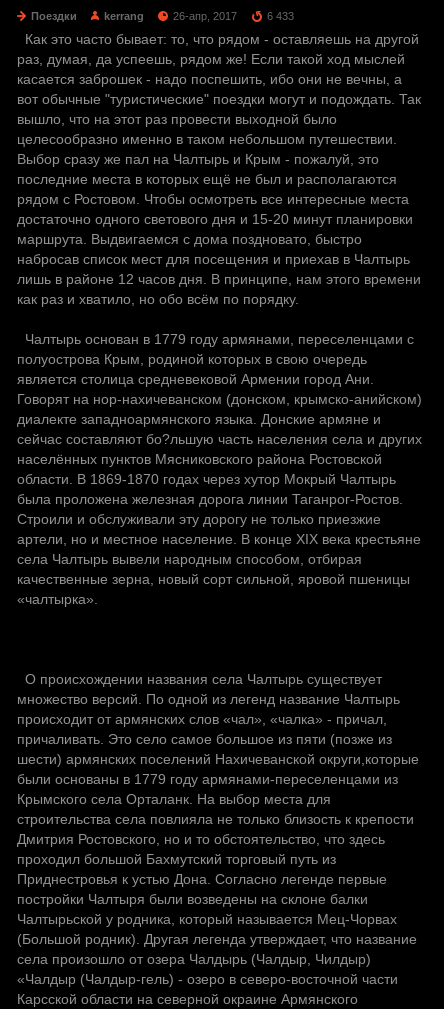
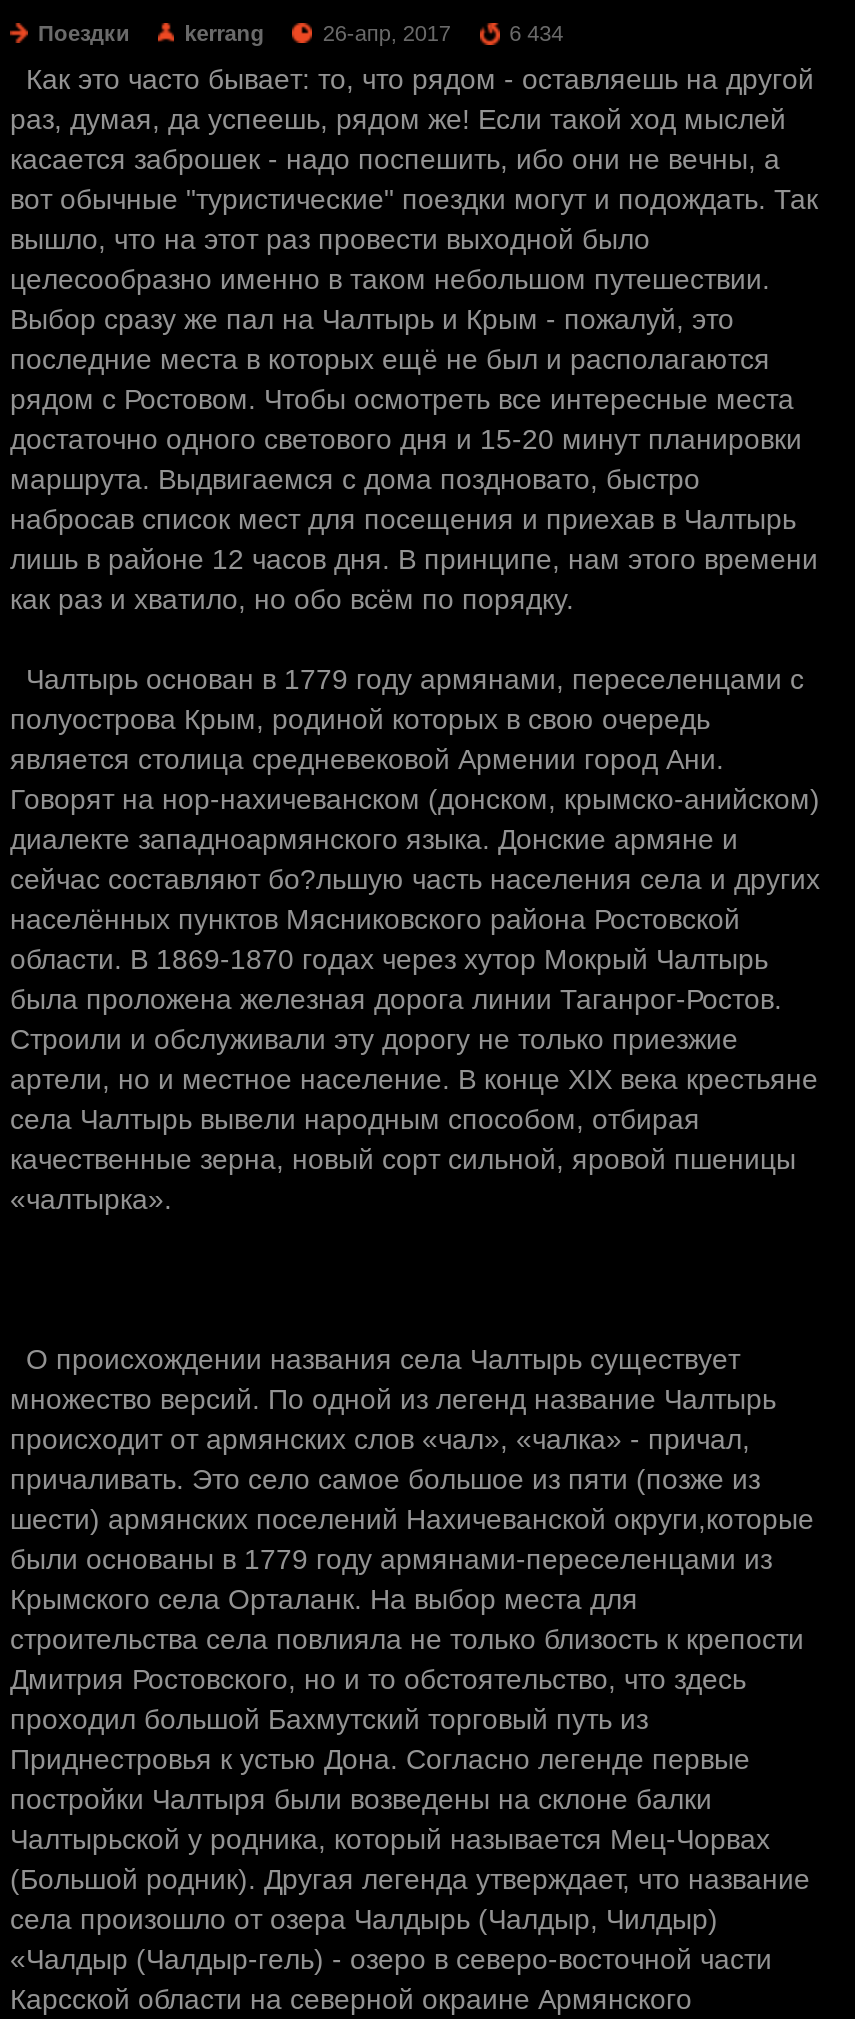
- 6 433
+ 6 434
